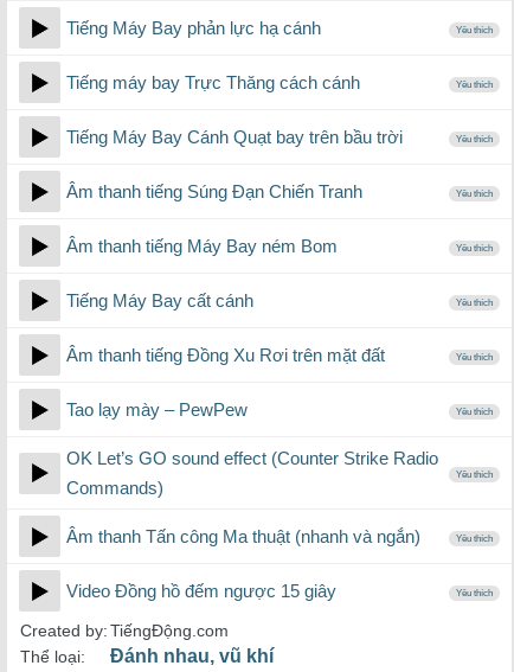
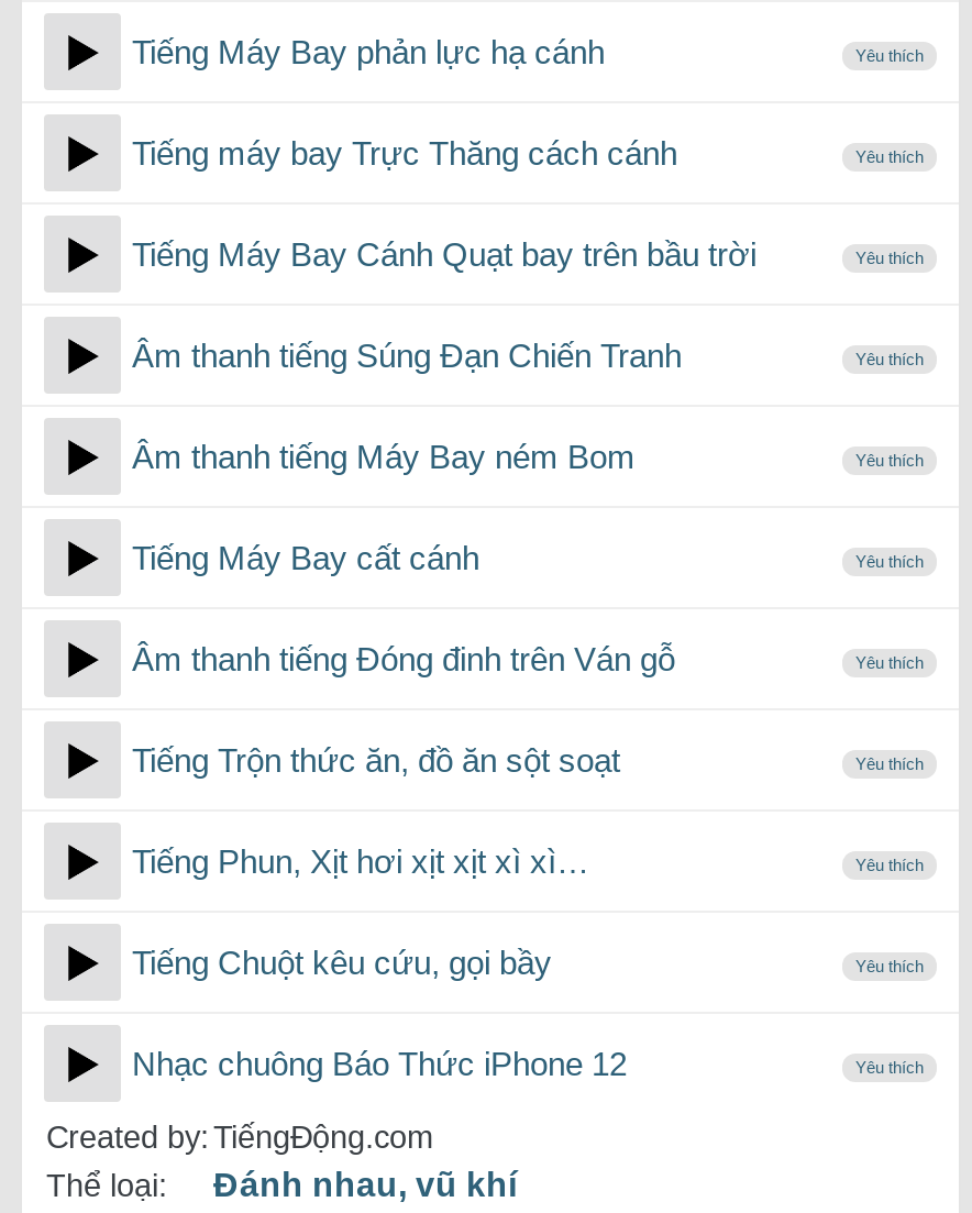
- Âm thanh tiếng Đồng Xu Rơi trên mặt đất
+ Âm thanh tiếng Đóng đinh trên Ván gỗ

- Tao lạy mày – PewPew
+ Tiếng Trộn thức ăn, đồ ăn sột soạt

- OK Let’s GO sound effect (Counter Strike Radio
- Commands)
+ Tiếng Phun, Xịt hơi xịt xịt xì xì…

- Âm thanh Tấn công Ma thuật (nhanh và ngắn)
+ Tiếng Chuột kêu cứu, gọi bầy

- Video Đồng hồ đếm ngược 15 giây
+ Nhạc chuông Báo Thức iPhone 12
